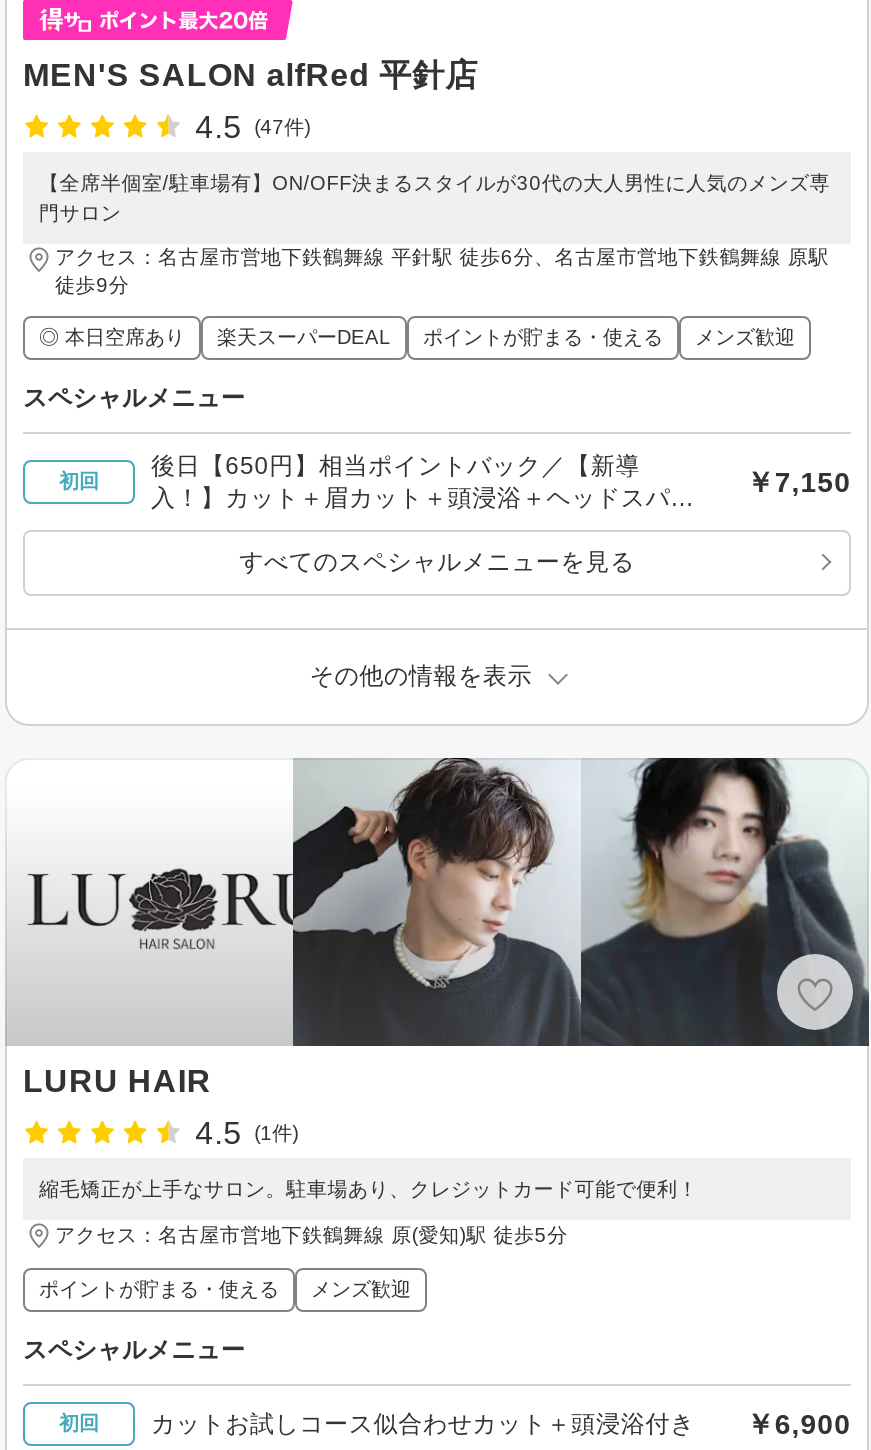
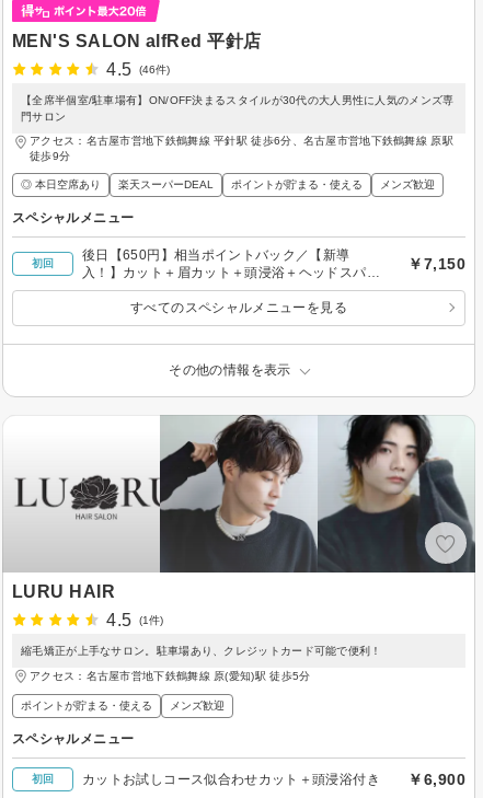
- 4.5 (47件)
+ 4.5 (46件)
